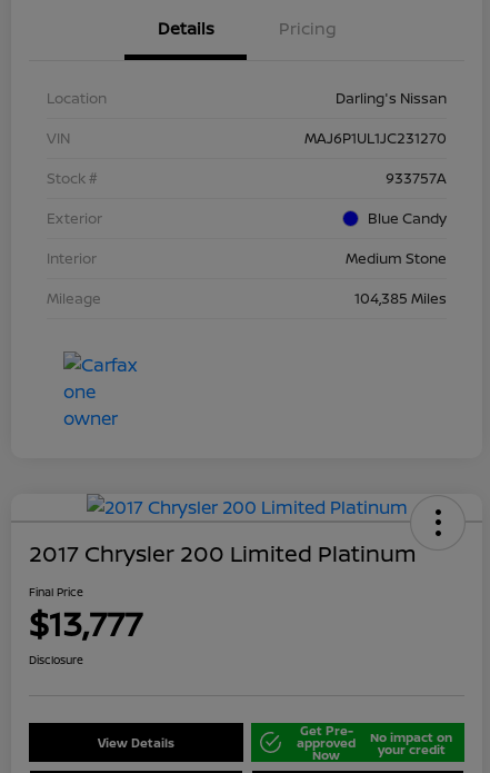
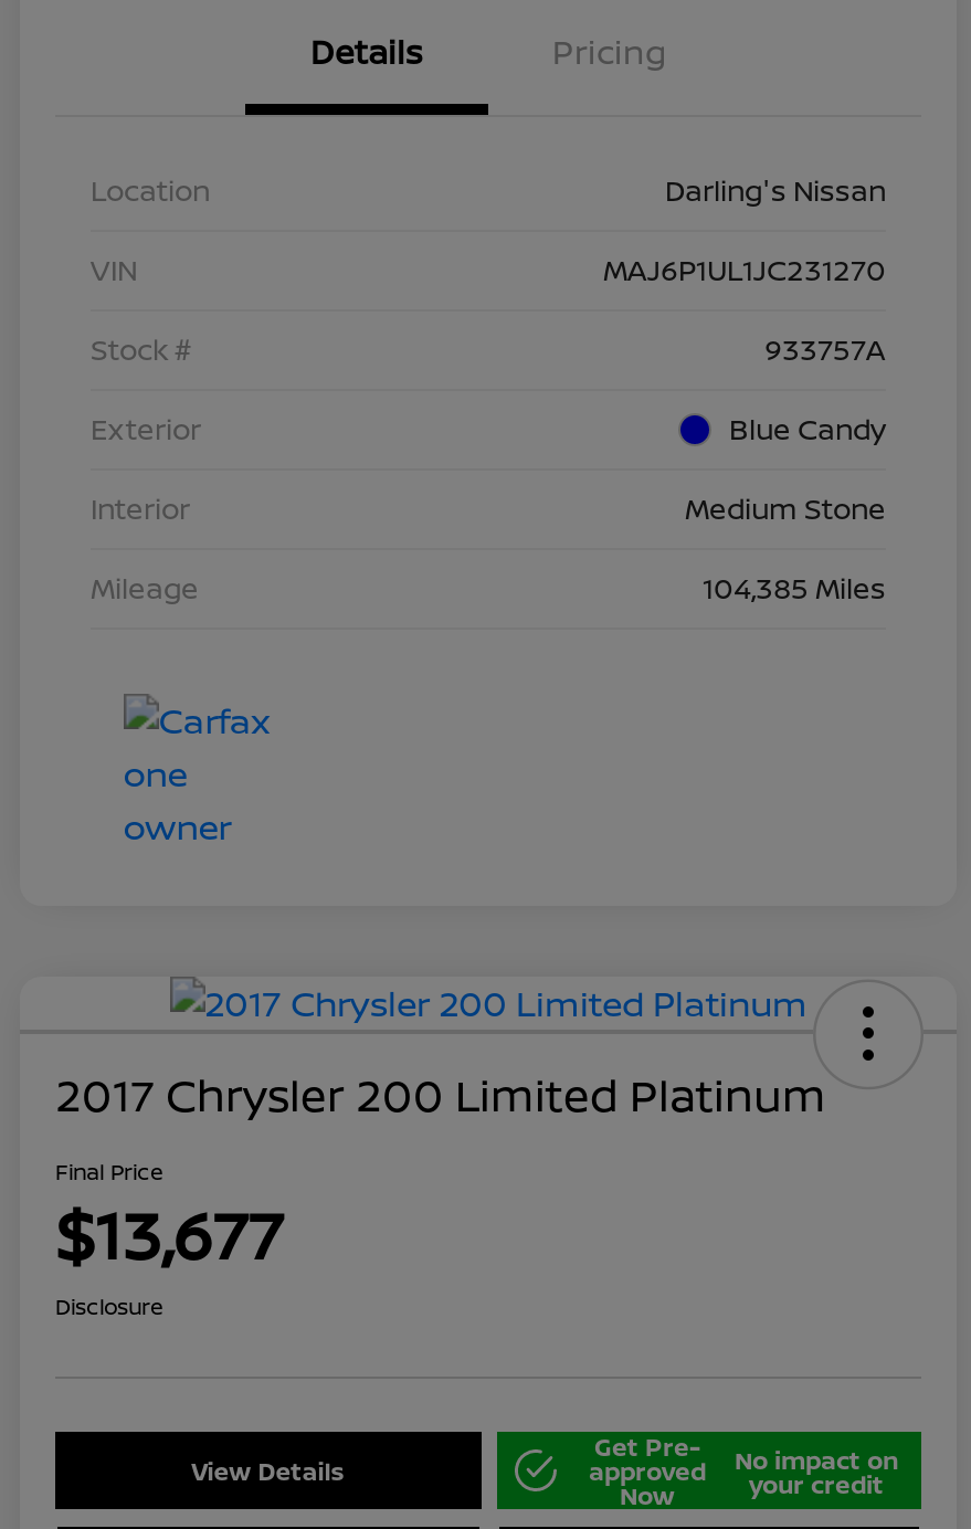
- $13,777
+ $13,677
